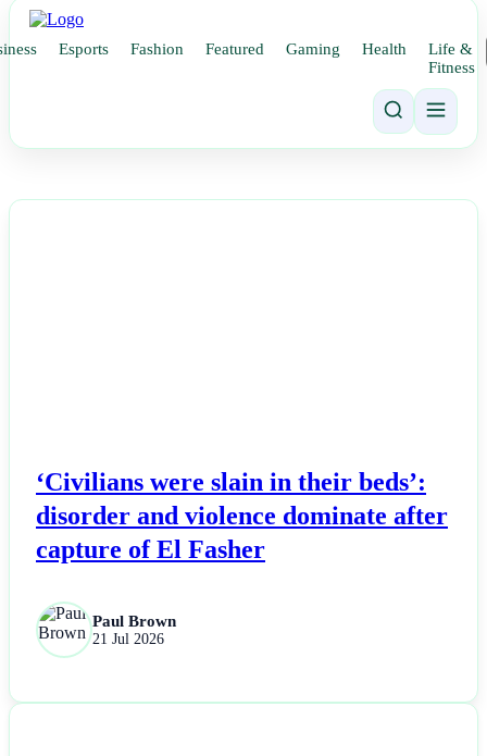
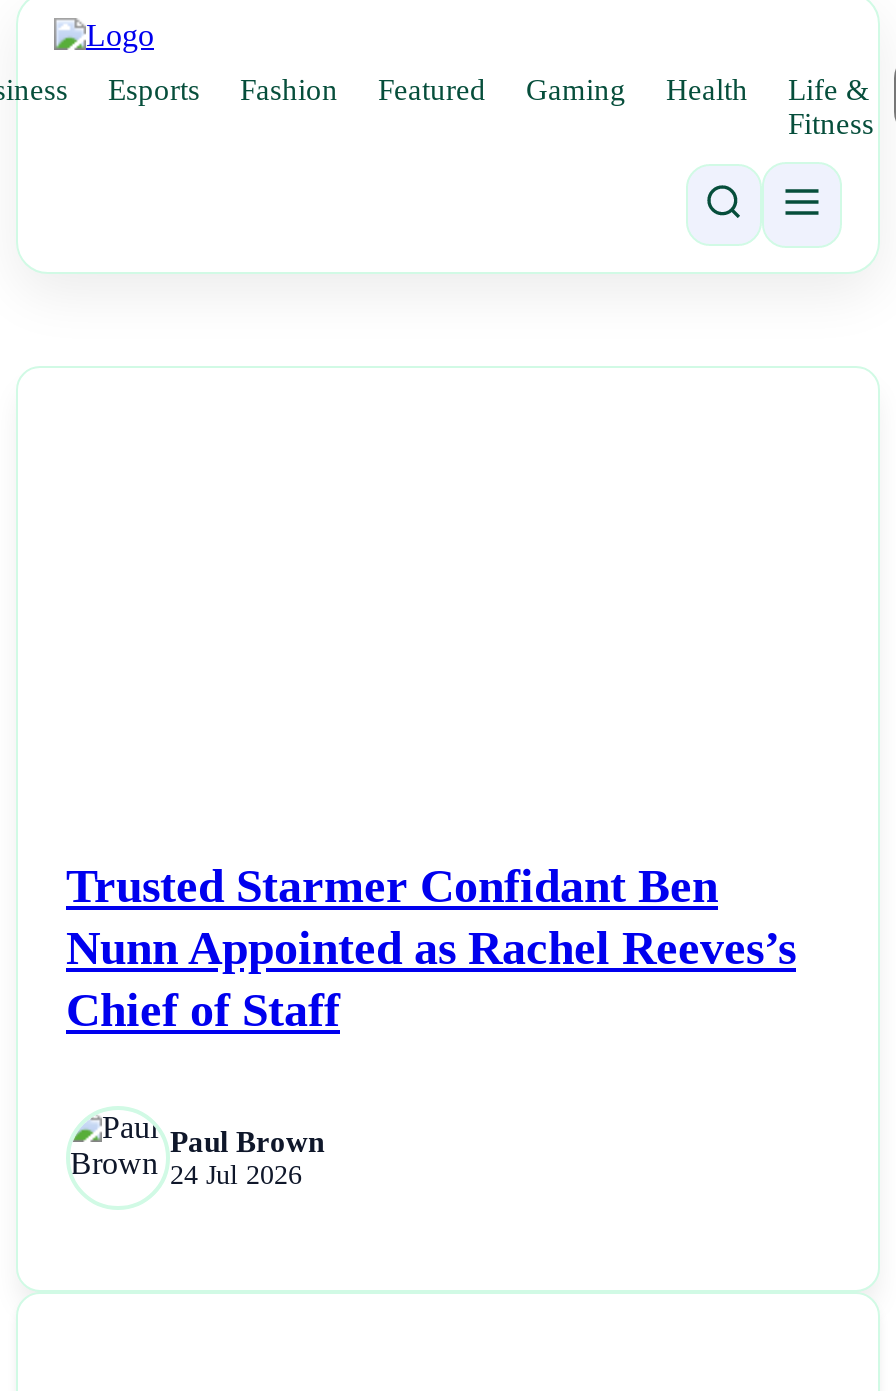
- ‘Civilians were slain in their beds’:
- disorder and violence dominate after
- capture of El Fasher
+ Trusted Starmer Confidant Ben
+ Nunn Appointed as Rachel Reeves’s
+ Chief of Staff

- 21 Jul 2026
+ 24 Jul 2026
